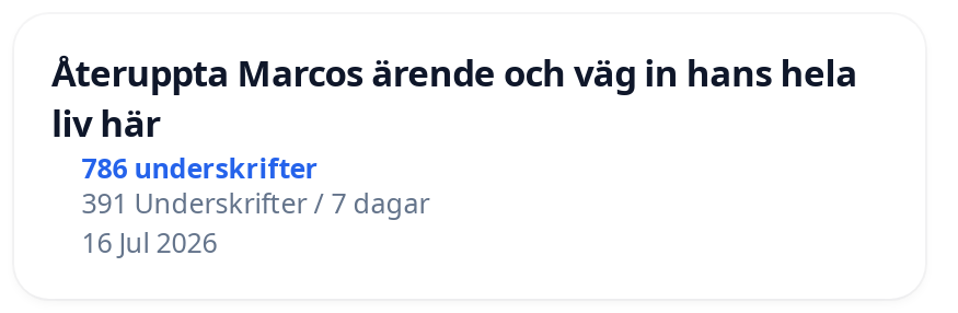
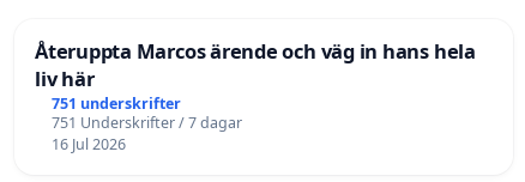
- 786 underskrifter
+ 751 underskrifter

- 391 Underskrifter / 7 dagar
+ 751 Underskrifter / 7 dagar
